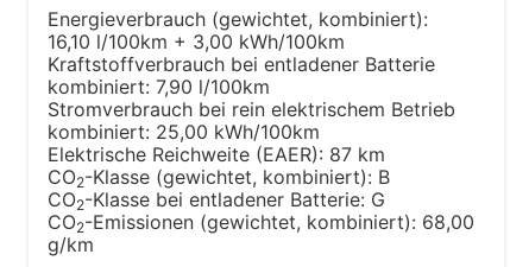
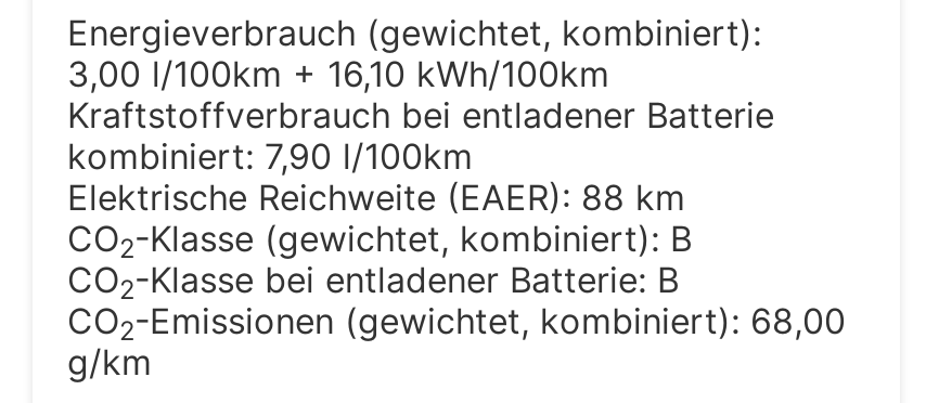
- 16,10 l/100km + 3,00 kWh/100km
+ 3,00 l/100km + 16,10 kWh/100km

- Stromverbrauch bei rein elektrischem Betrieb
- kombiniert: 25,00 kWh/100km
- Elektrische Reichweite (EAER): 87 km
+ Elektrische Reichweite (EAER): 88 km

- CO2-Klasse bei entladener Batterie: G
+ CO2-Klasse bei entladener Batterie: B
